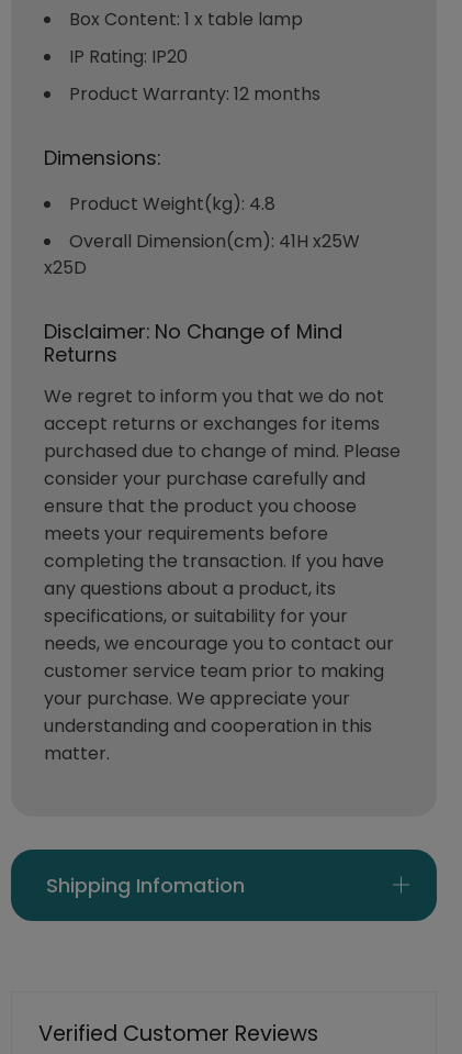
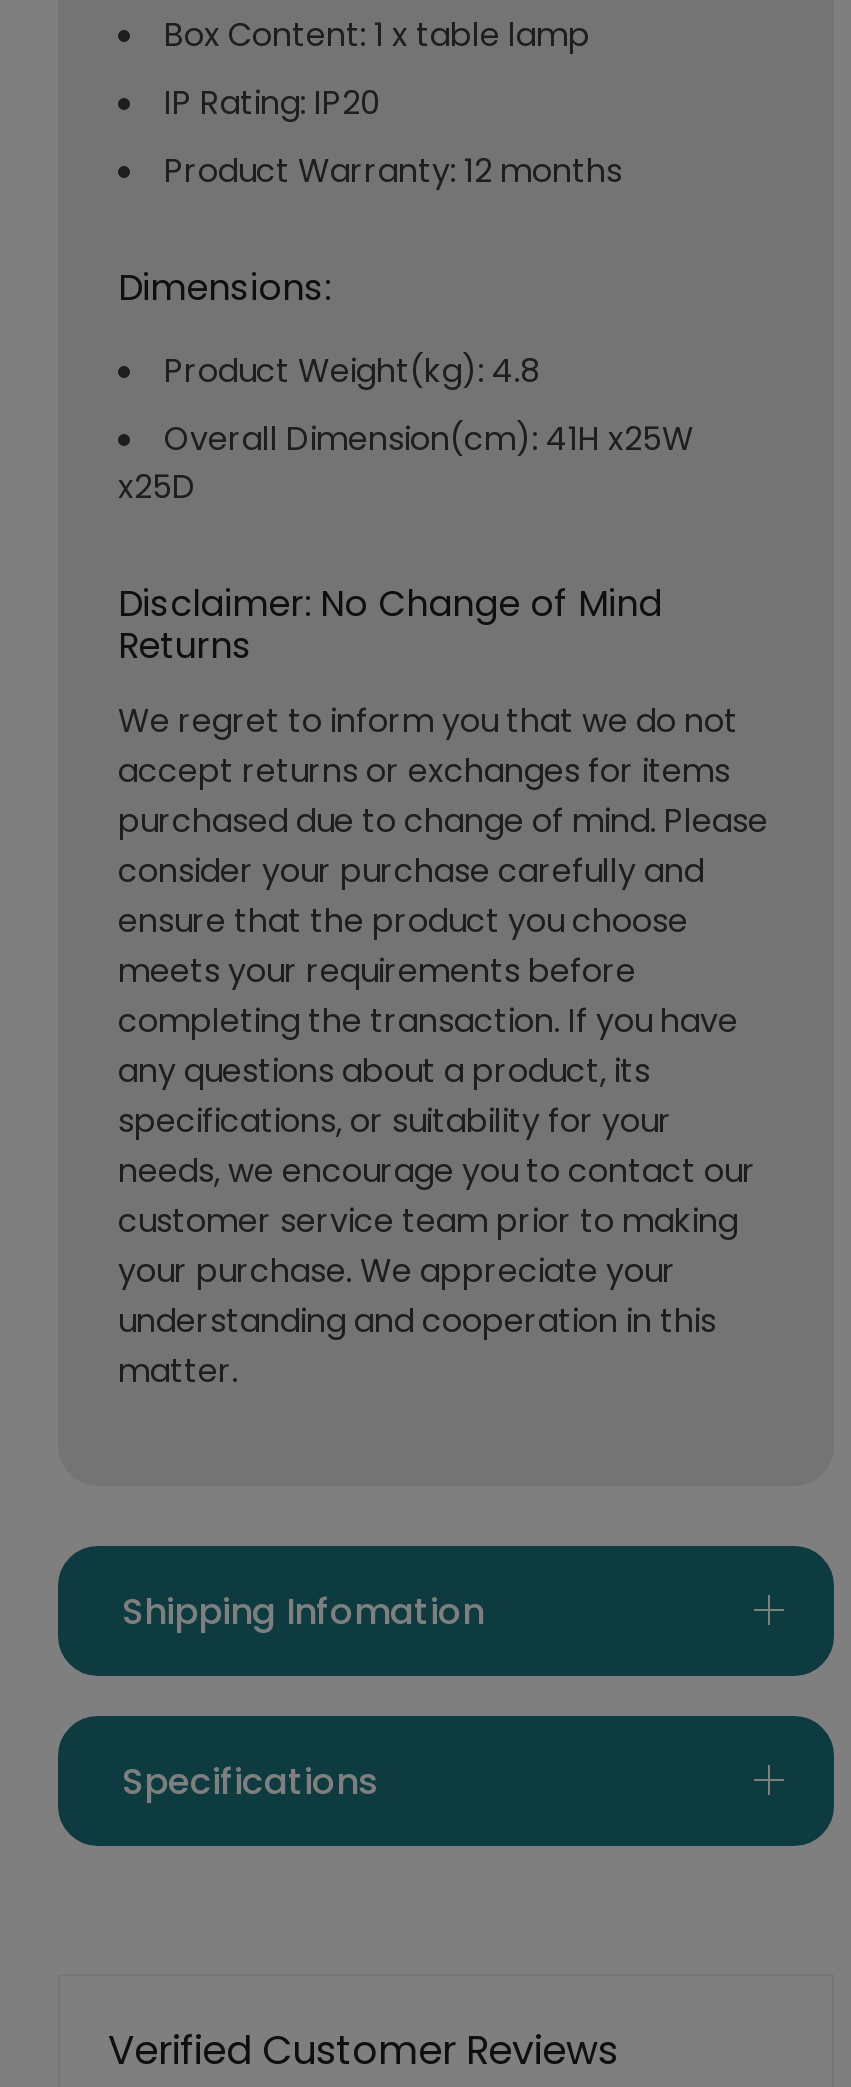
+ Specifications
